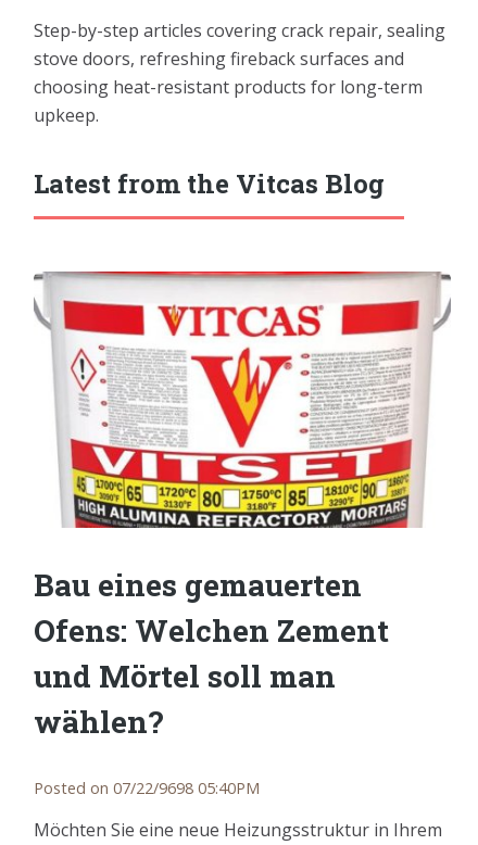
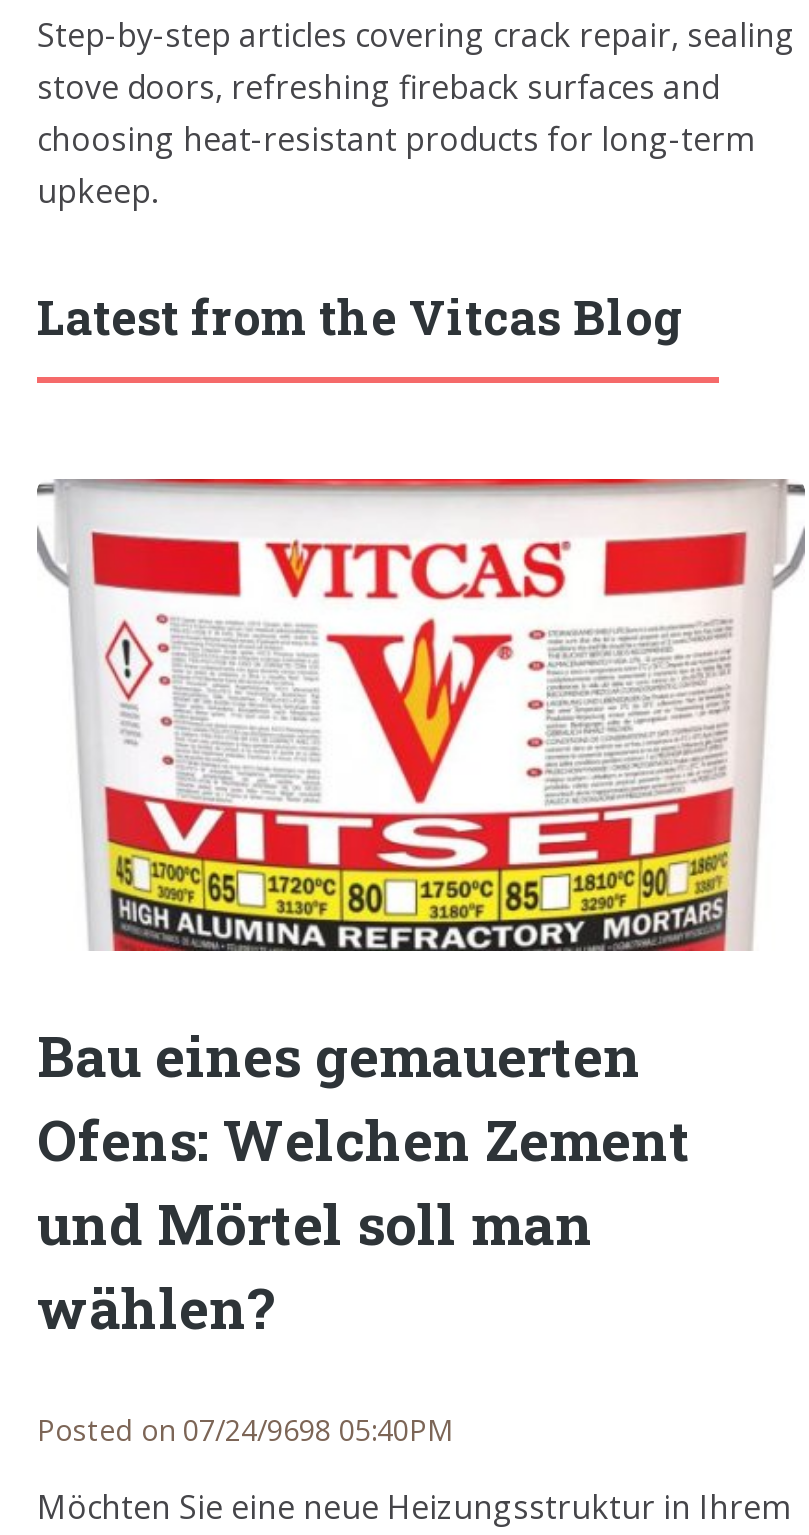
- Posted on 07/22/9698 05:40PM
+ Posted on 07/24/9698 05:40PM
